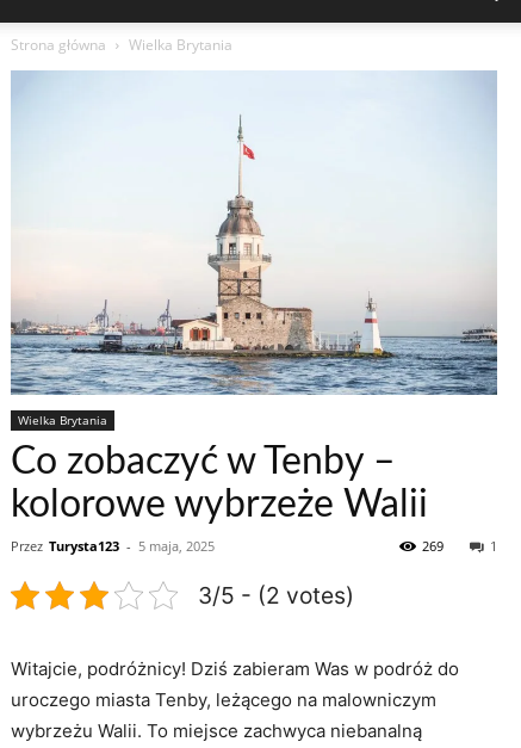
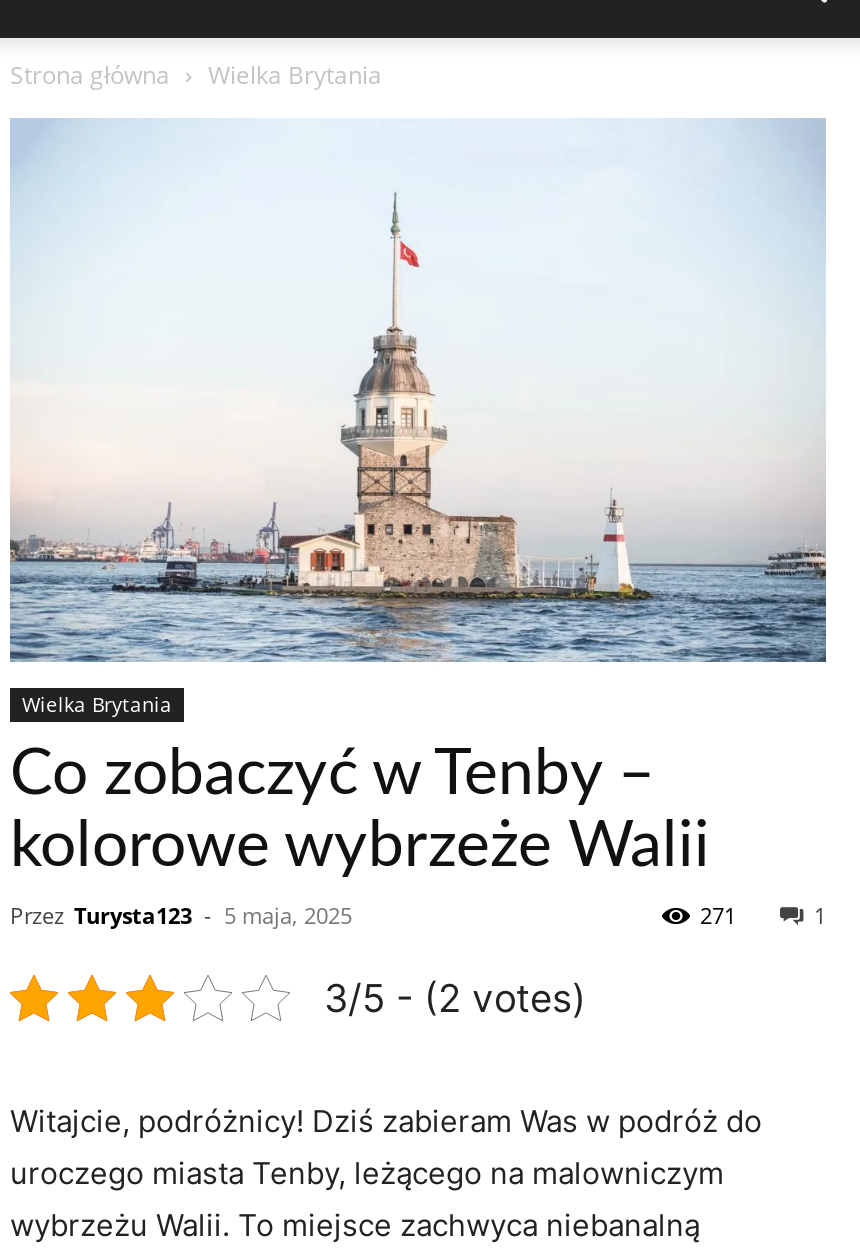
- 269
+ 271
